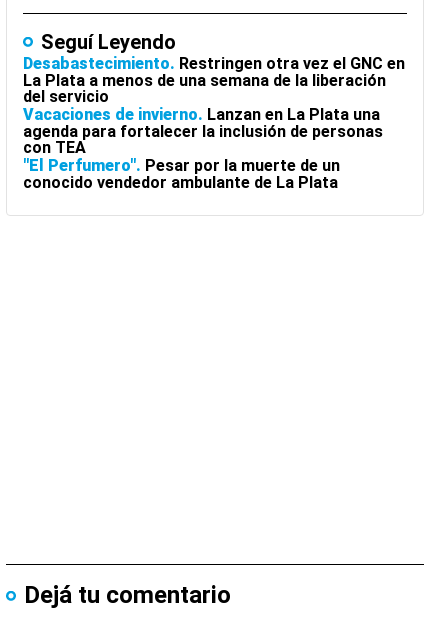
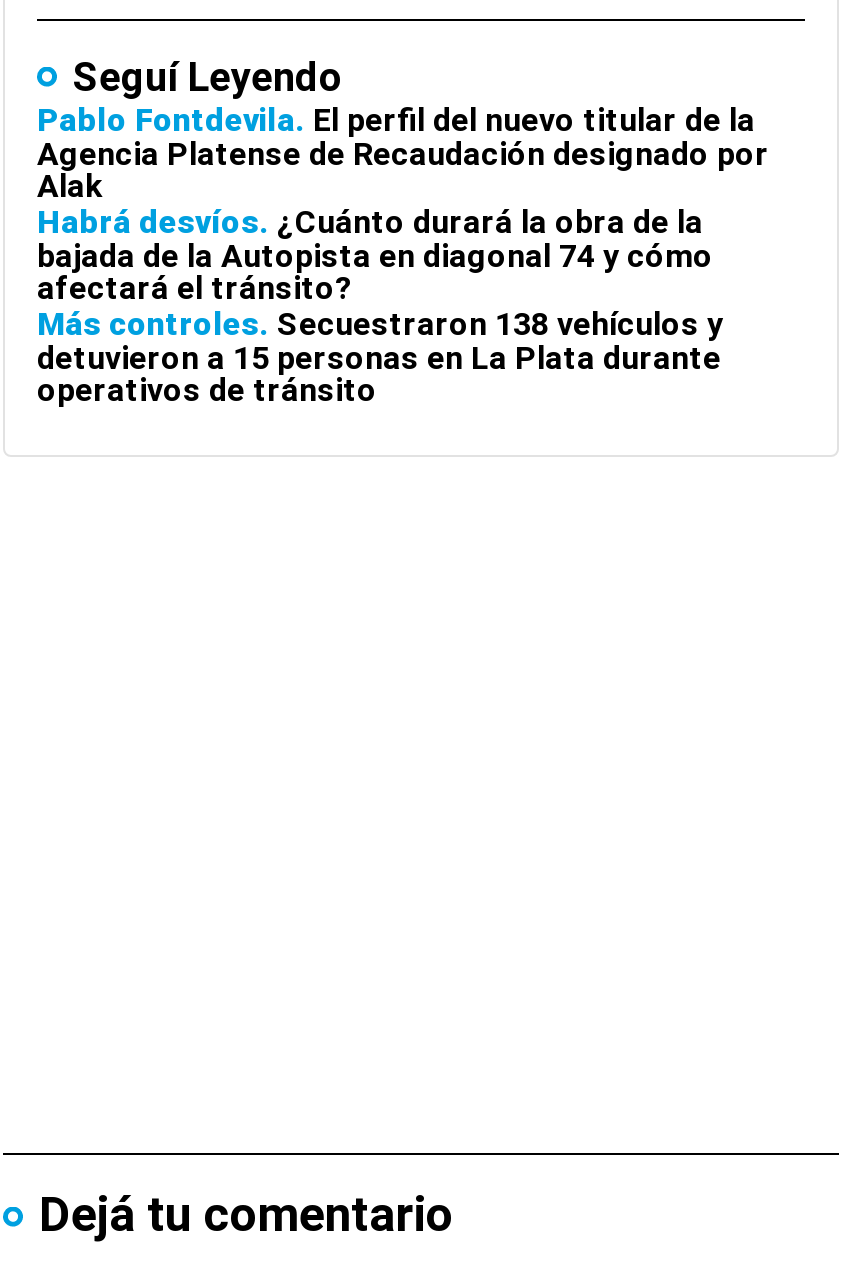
- Desabastecimiento Restringen otra vez el GNC en
- La Plata a menos de una semana de la liberación
- del servicio
- Vacaciones de invierno Lanzan en La Plata una
- agenda para fortalecer la inclusión de personas
- con TEA
- "El Perfumero" Pesar por la muerte de un
- conocido vendedor ambulante de La Plata
+ Pablo Fontdevila El perfil del nuevo titular de la
+ Agencia Platense de Recaudación designado por
+ Alak
+ Habrá desvíos ¿Cuánto durará la obra de la
+ bajada de la Autopista en diagonal 74 y cómo
+ afectará el tránsito?
+ Más controles Secuestraron 138 vehículos y
+ detuvieron a 15 personas en La Plata durante
+ operativos de tránsito
